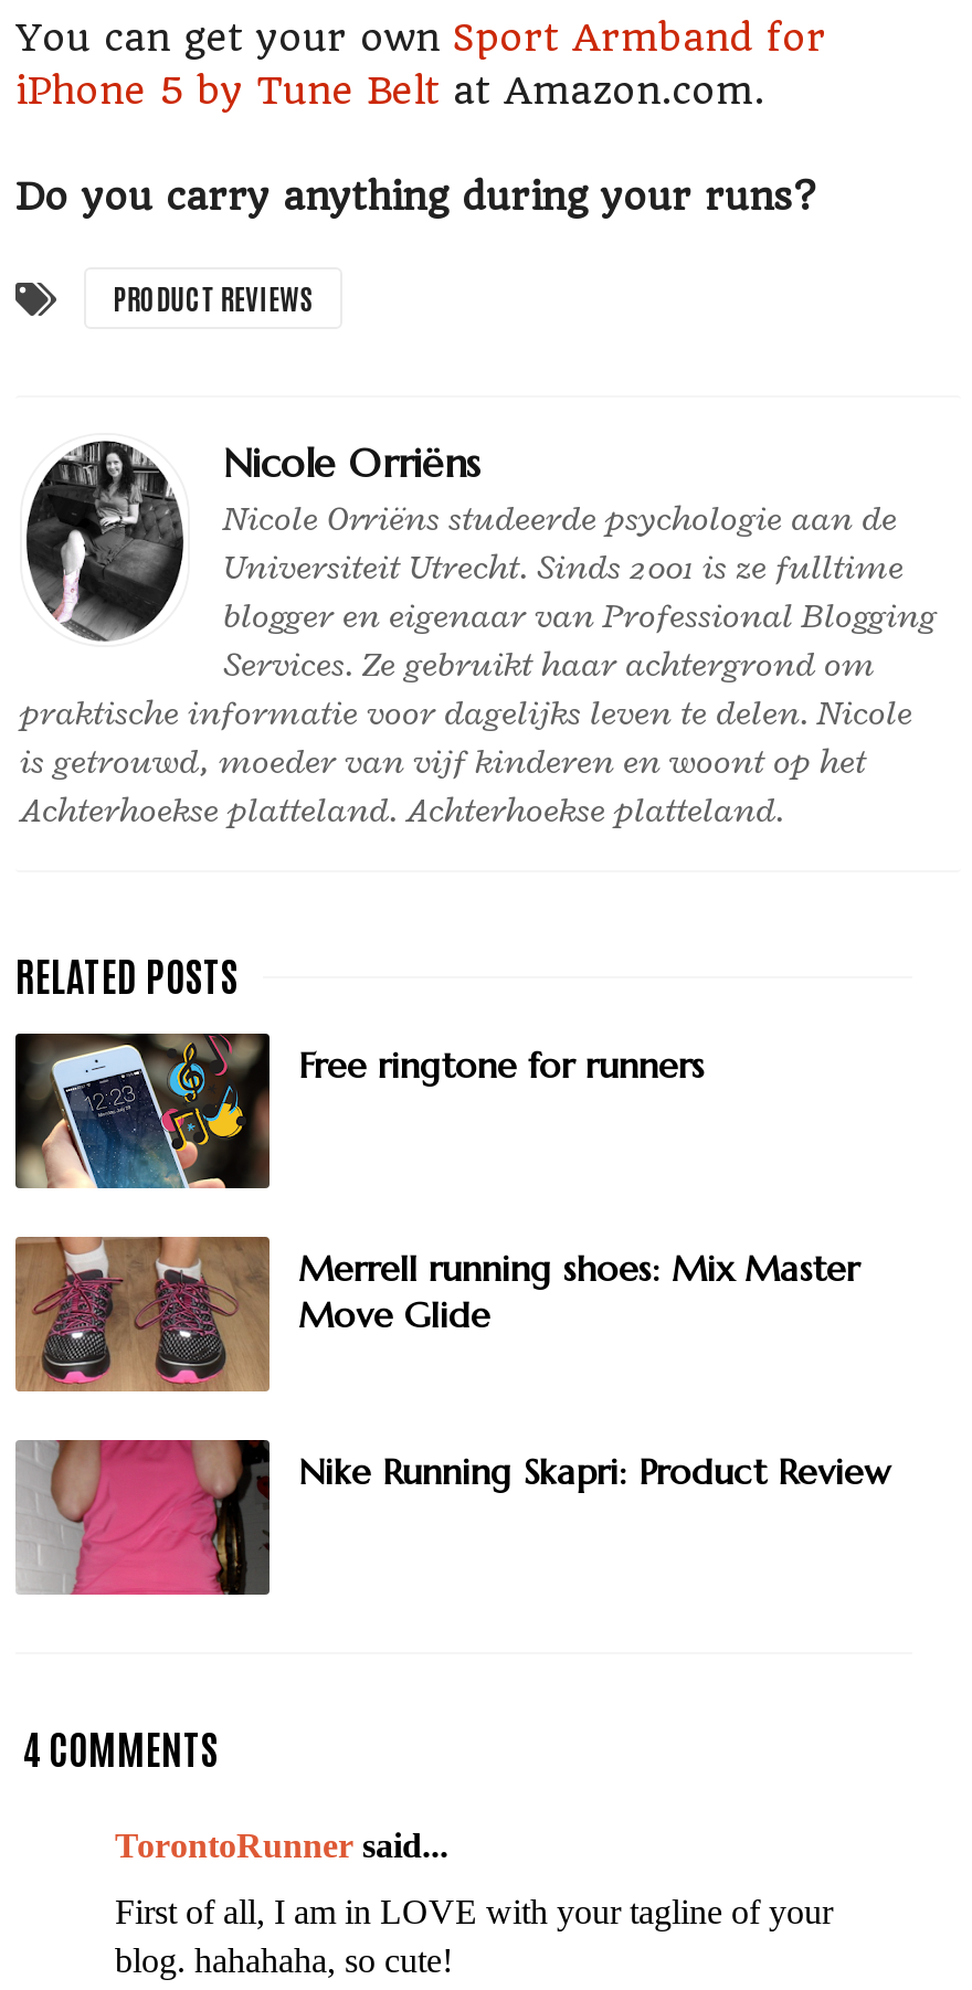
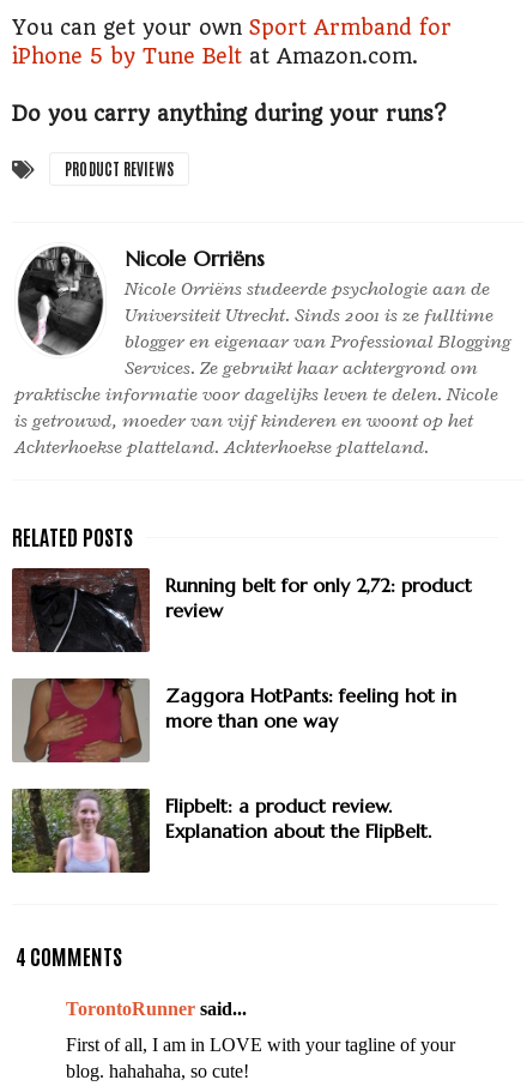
- [image]
- Free ringtone for runners
+ [image]
+ Running belt for only 2,72: product
+ review

- [image]
- Merrell running shoes: Mix Master
- Move Glide
+ [image]
+ Zaggora HotPants: feeling hot in
+ more than one way

- [image]
- Nike Running Skapri: Product Review
+ [image]
+ Flipbelt: a product review.
+ Explanation about the FlipBelt.
